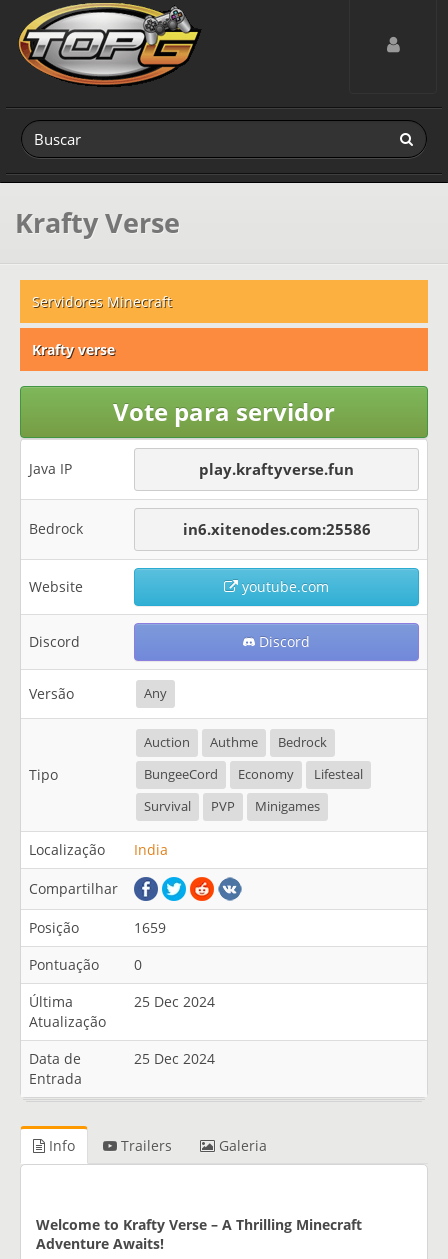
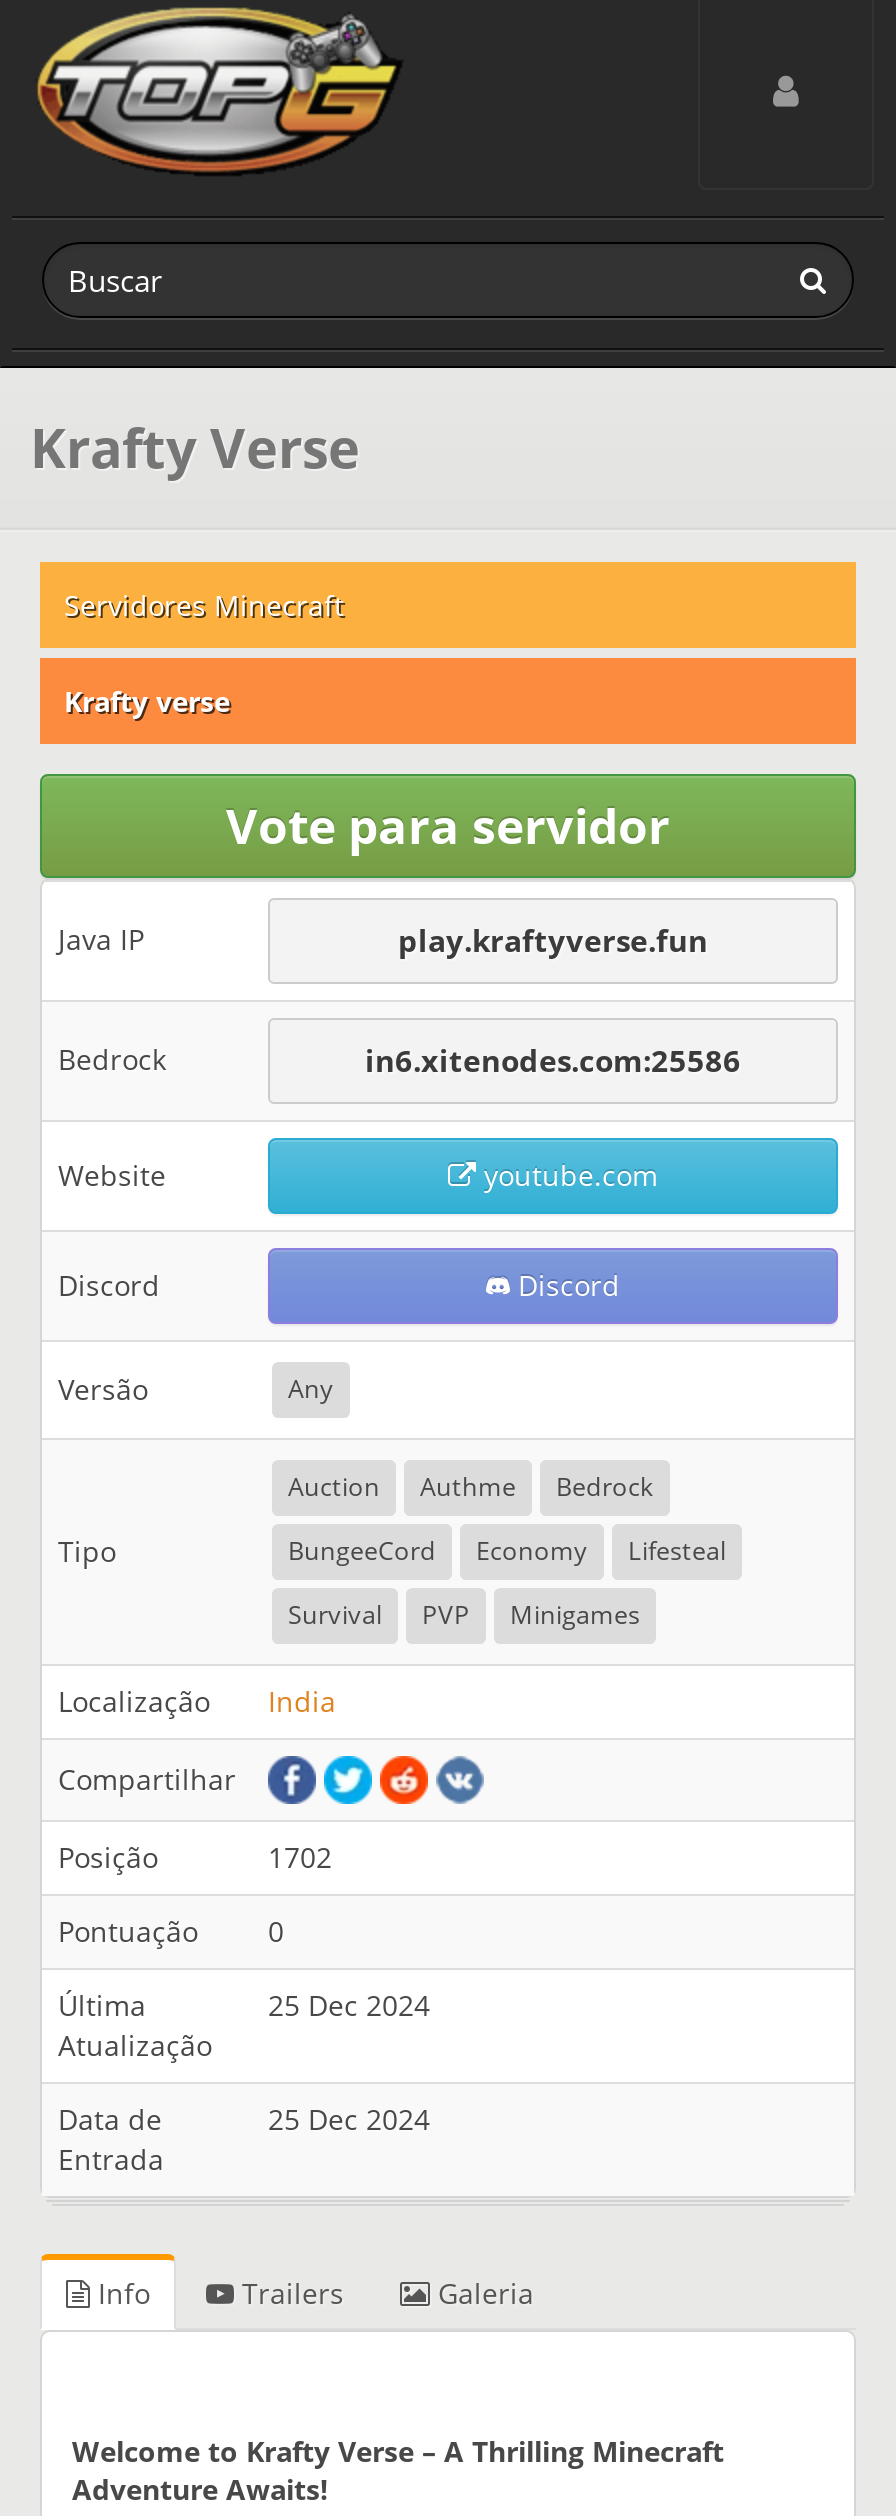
- 1659
+ 1702
